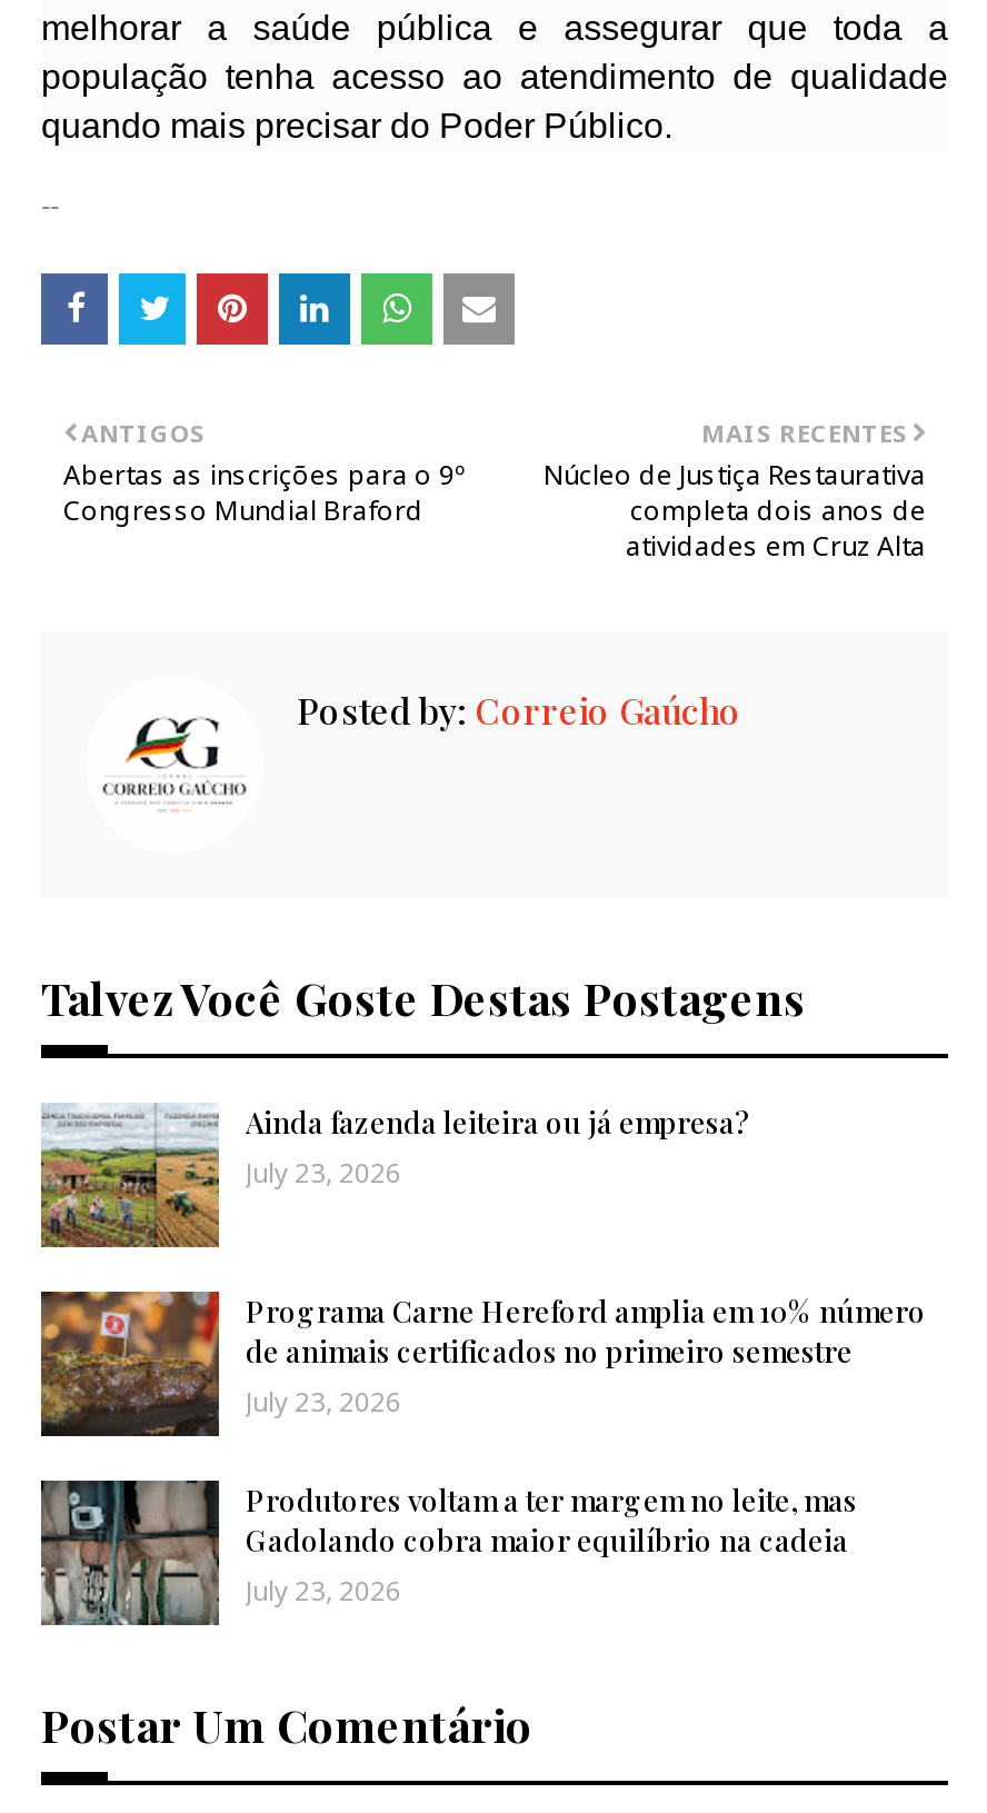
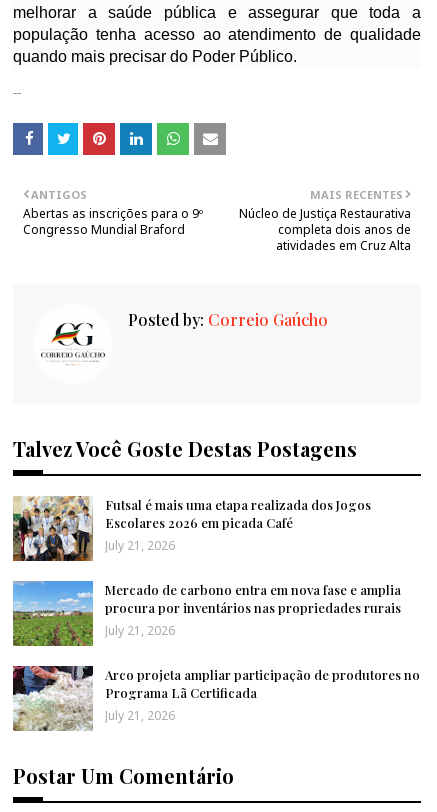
- [image]
- Ainda fazenda leiteira ou já empresa?
- July 23, 2026
+ [image]
+ Futsal é mais uma etapa realizada dos Jogos
+ Escolares 2026 em picada Café
+ July 21, 2026

- [image]
- Programa Carne Hereford amplia em 10% número
- de animais certificados no primeiro semestre
- July 23, 2026
+ [image]
+ Mercado de carbono entra em nova fase e amplia
+ procura por inventários nas propriedades rurais
+ July 21, 2026

- [image]
- Produtores voltam a ter margem no leite, mas
- Gadolando cobra maior equilíbrio na cadeia
- July 23, 2026
+ [image]
+ Arco projeta ampliar participação de produtores no
+ Programa Lã Certificada
+ July 21, 2026
